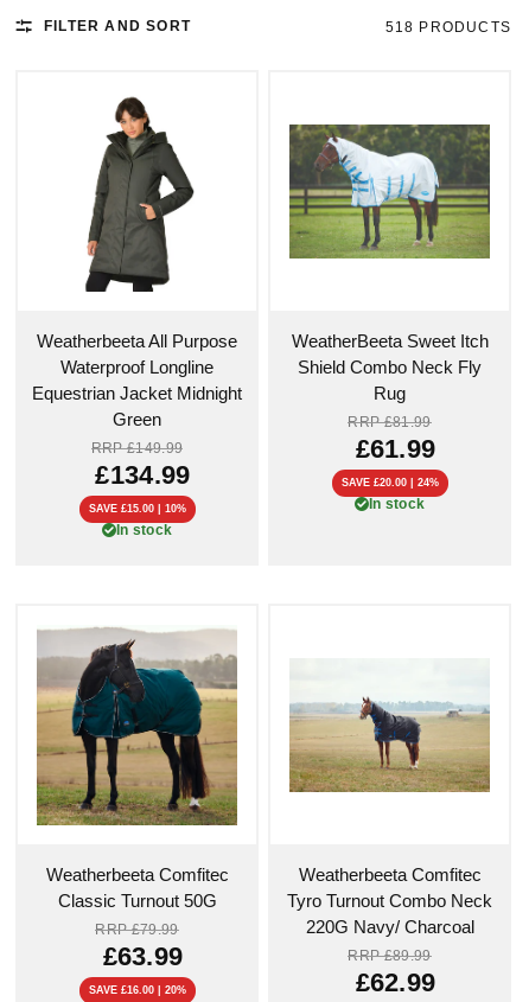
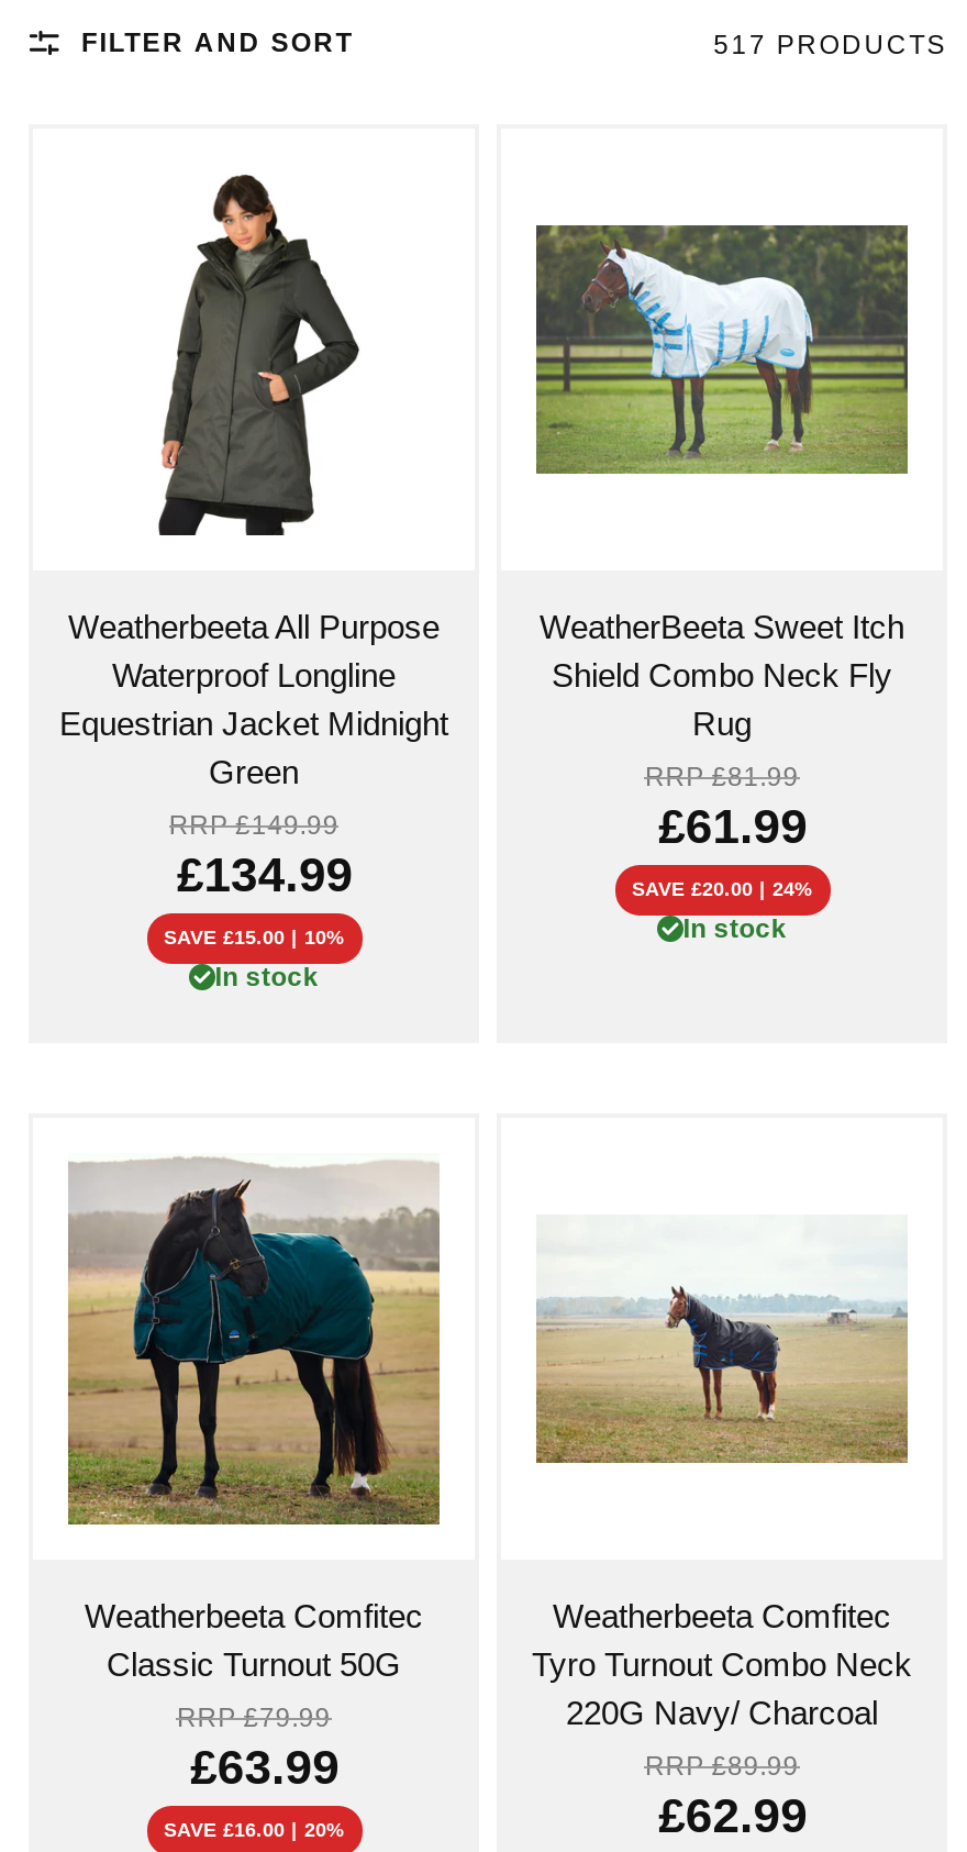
- 518 PRODUCTS
+ 517 PRODUCTS
